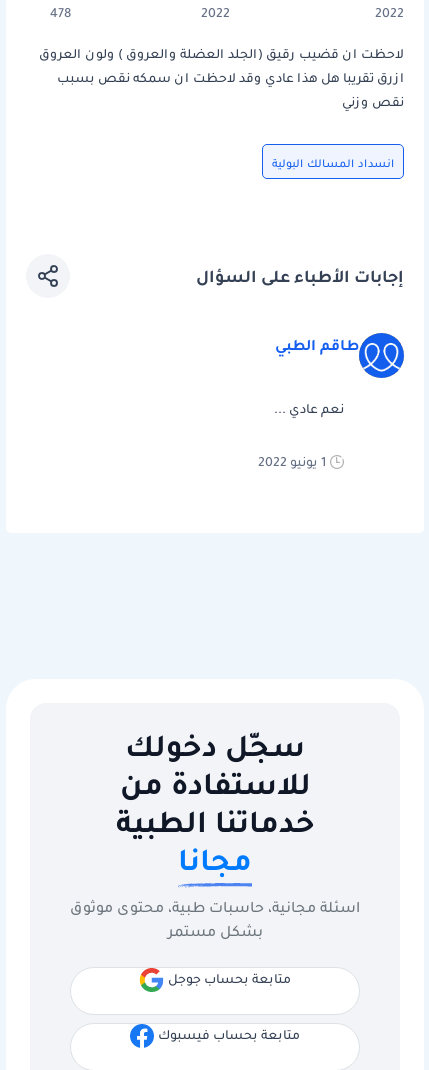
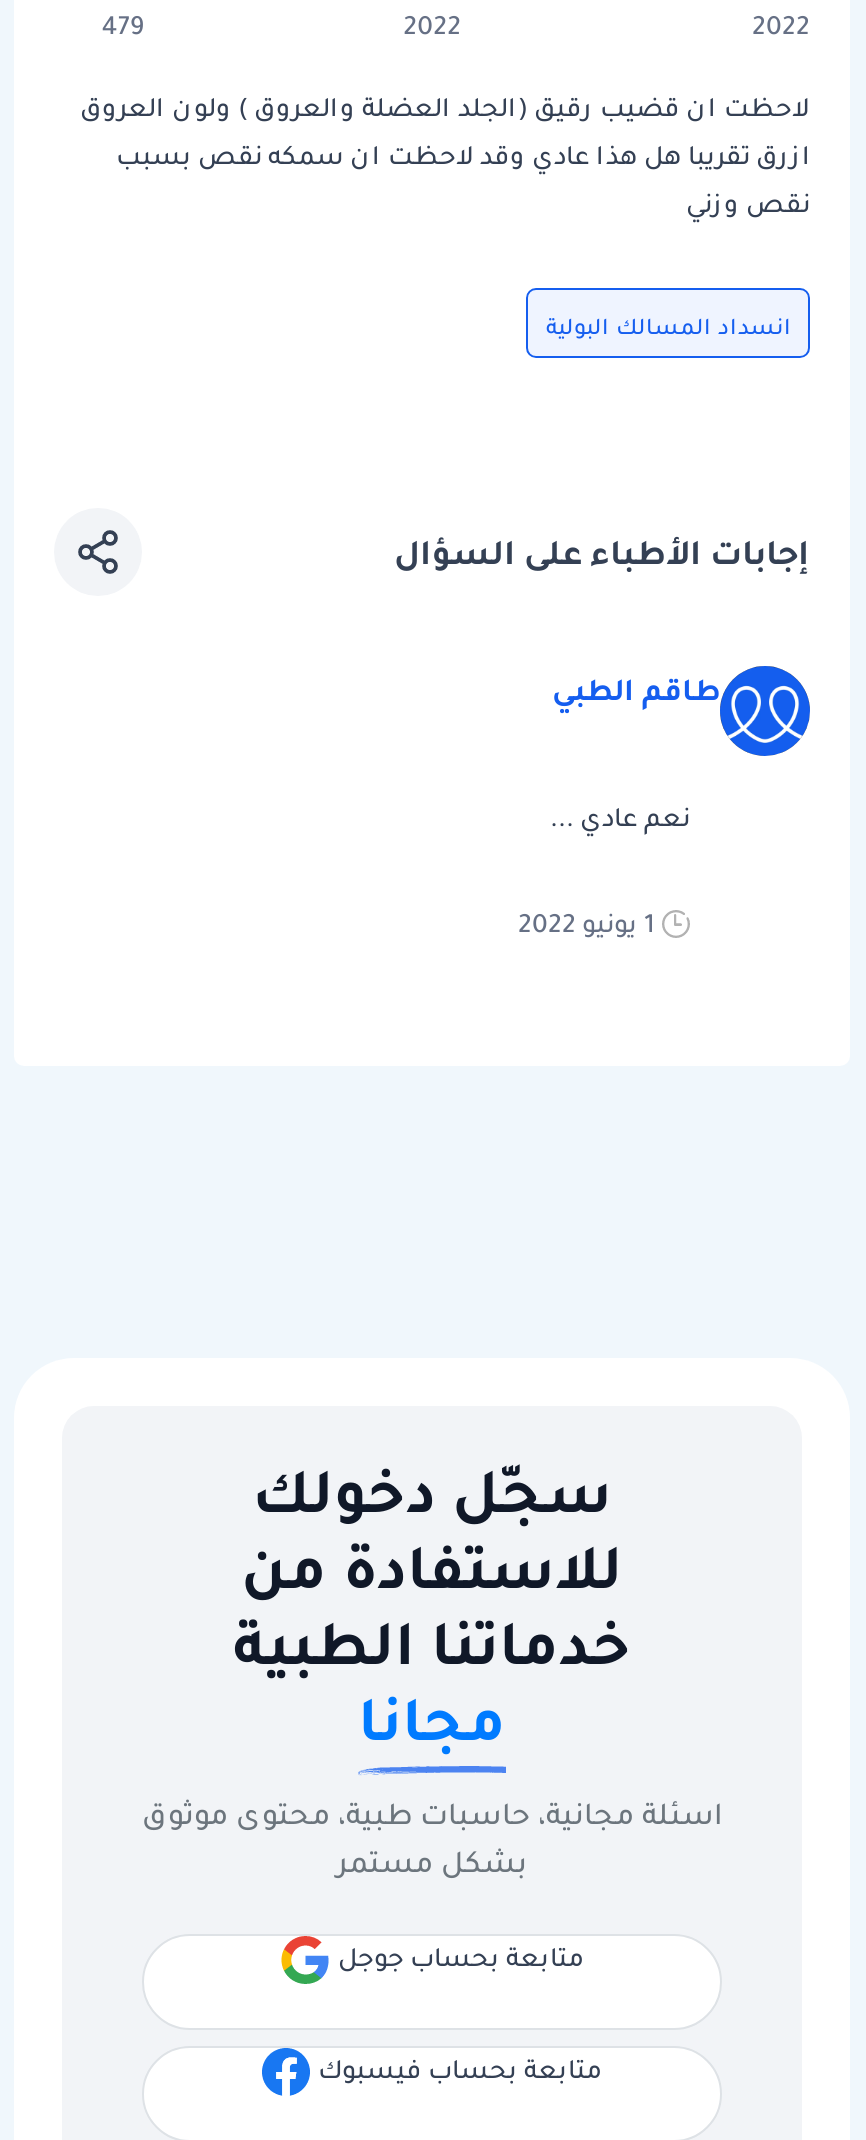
- 478
+ 479
